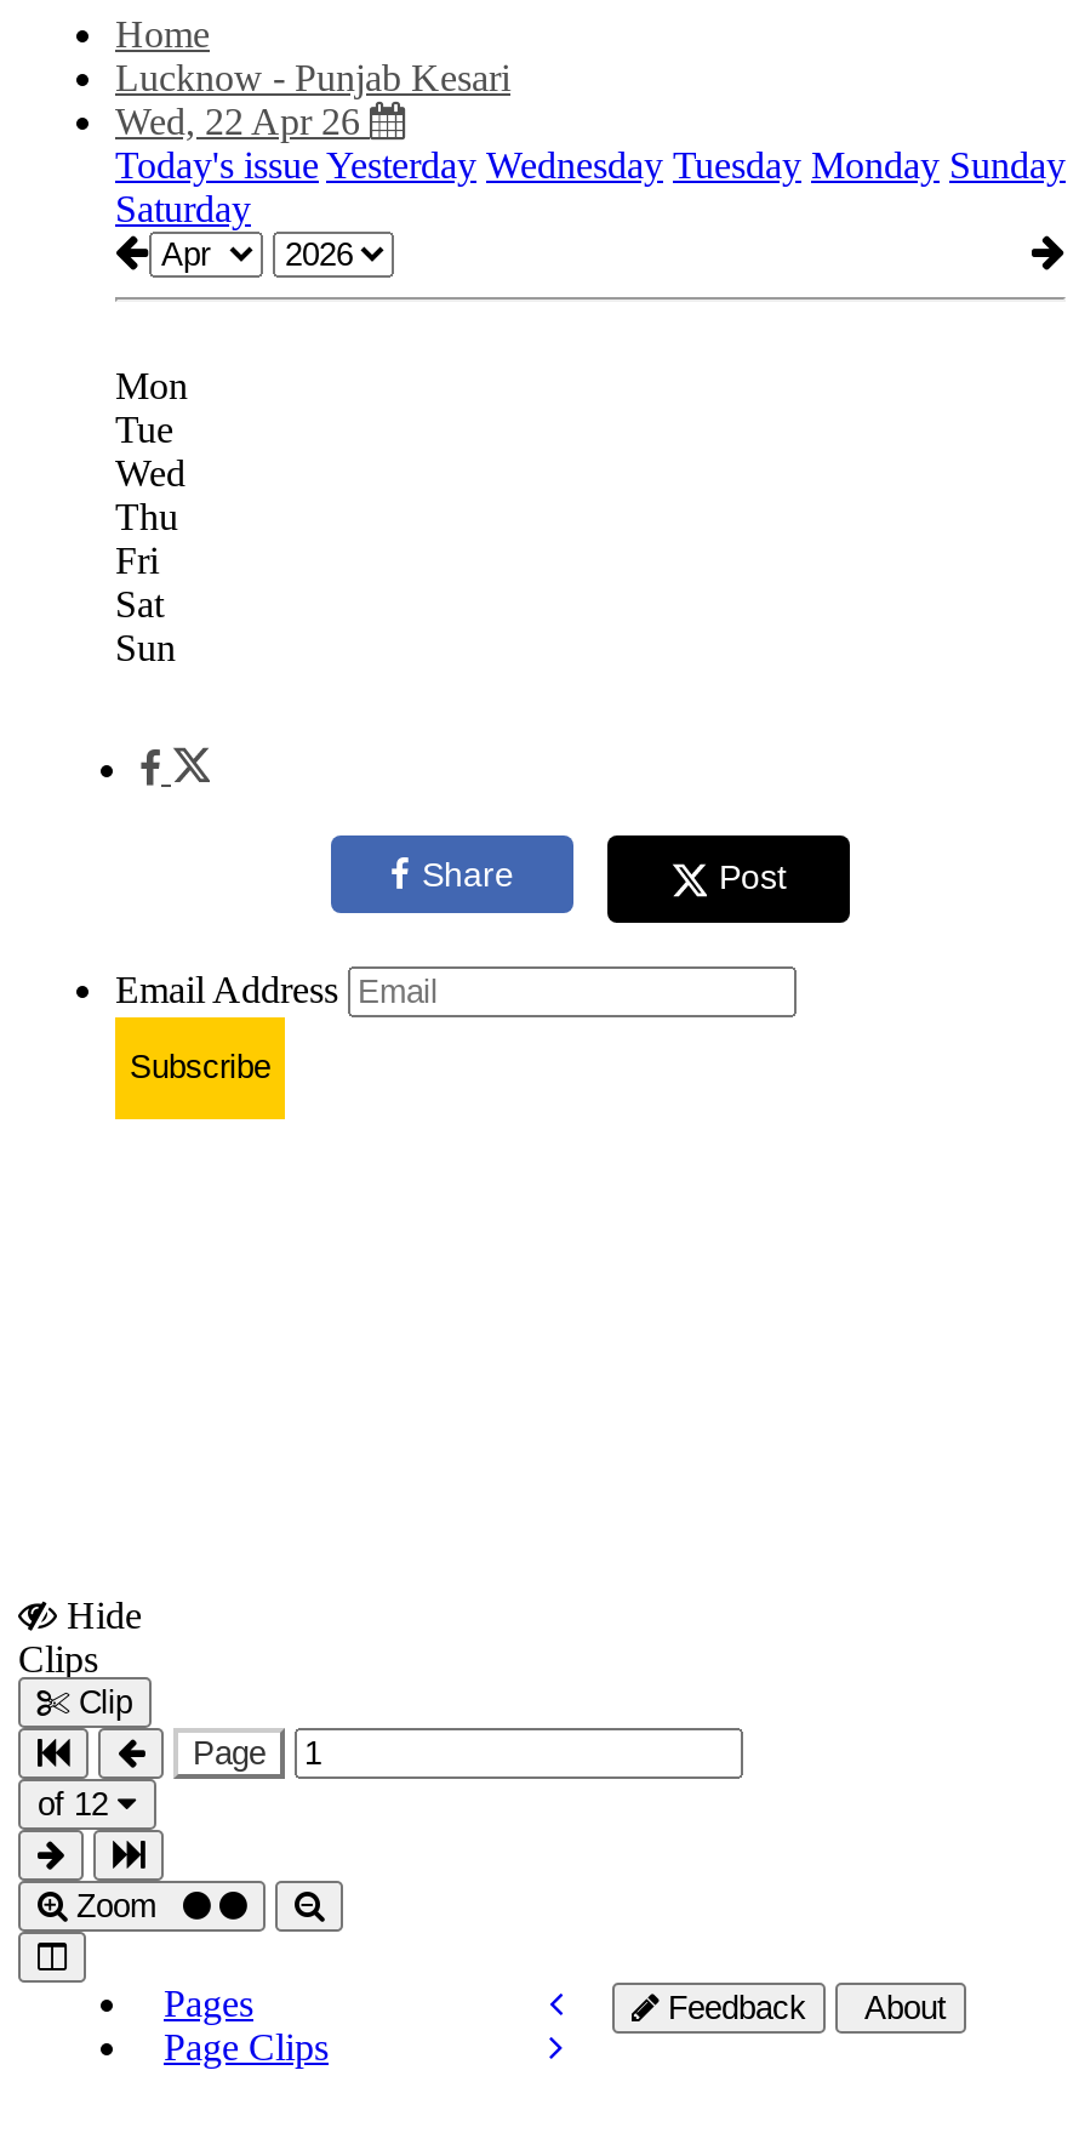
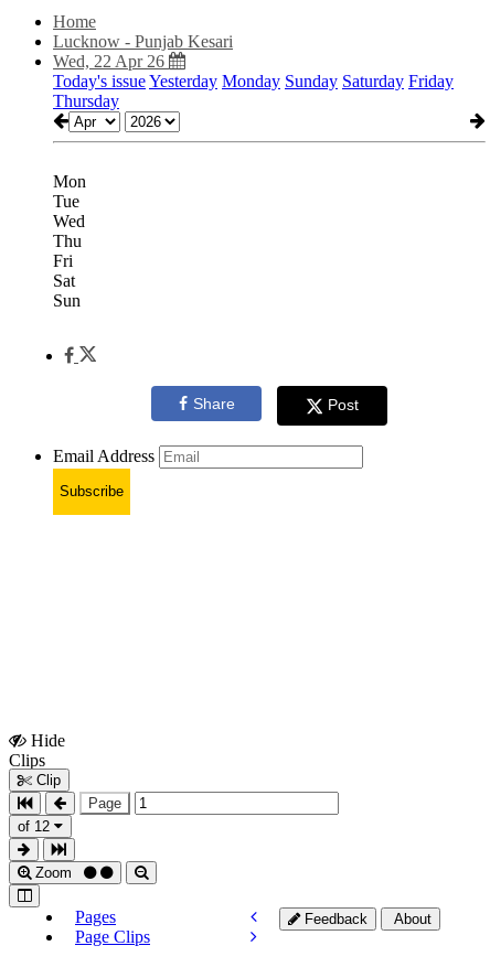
- Today's issue Yesterday Wednesday Tuesday Monday Sunday
- Saturday
+ Today's issue Yesterday Monday Sunday Saturday Friday
+ Thursday
